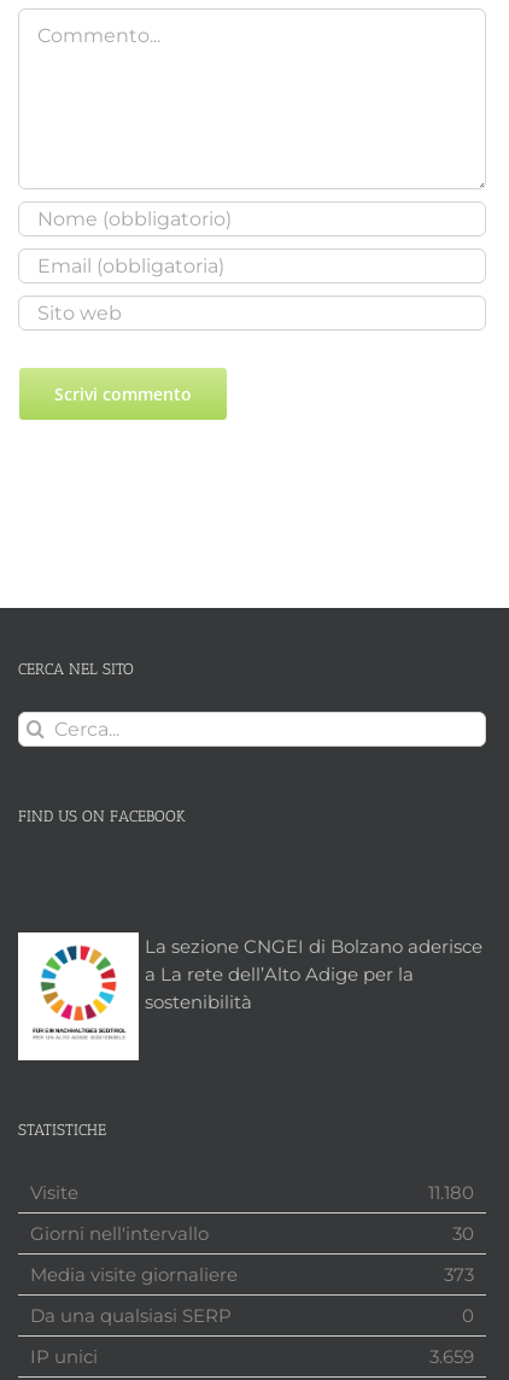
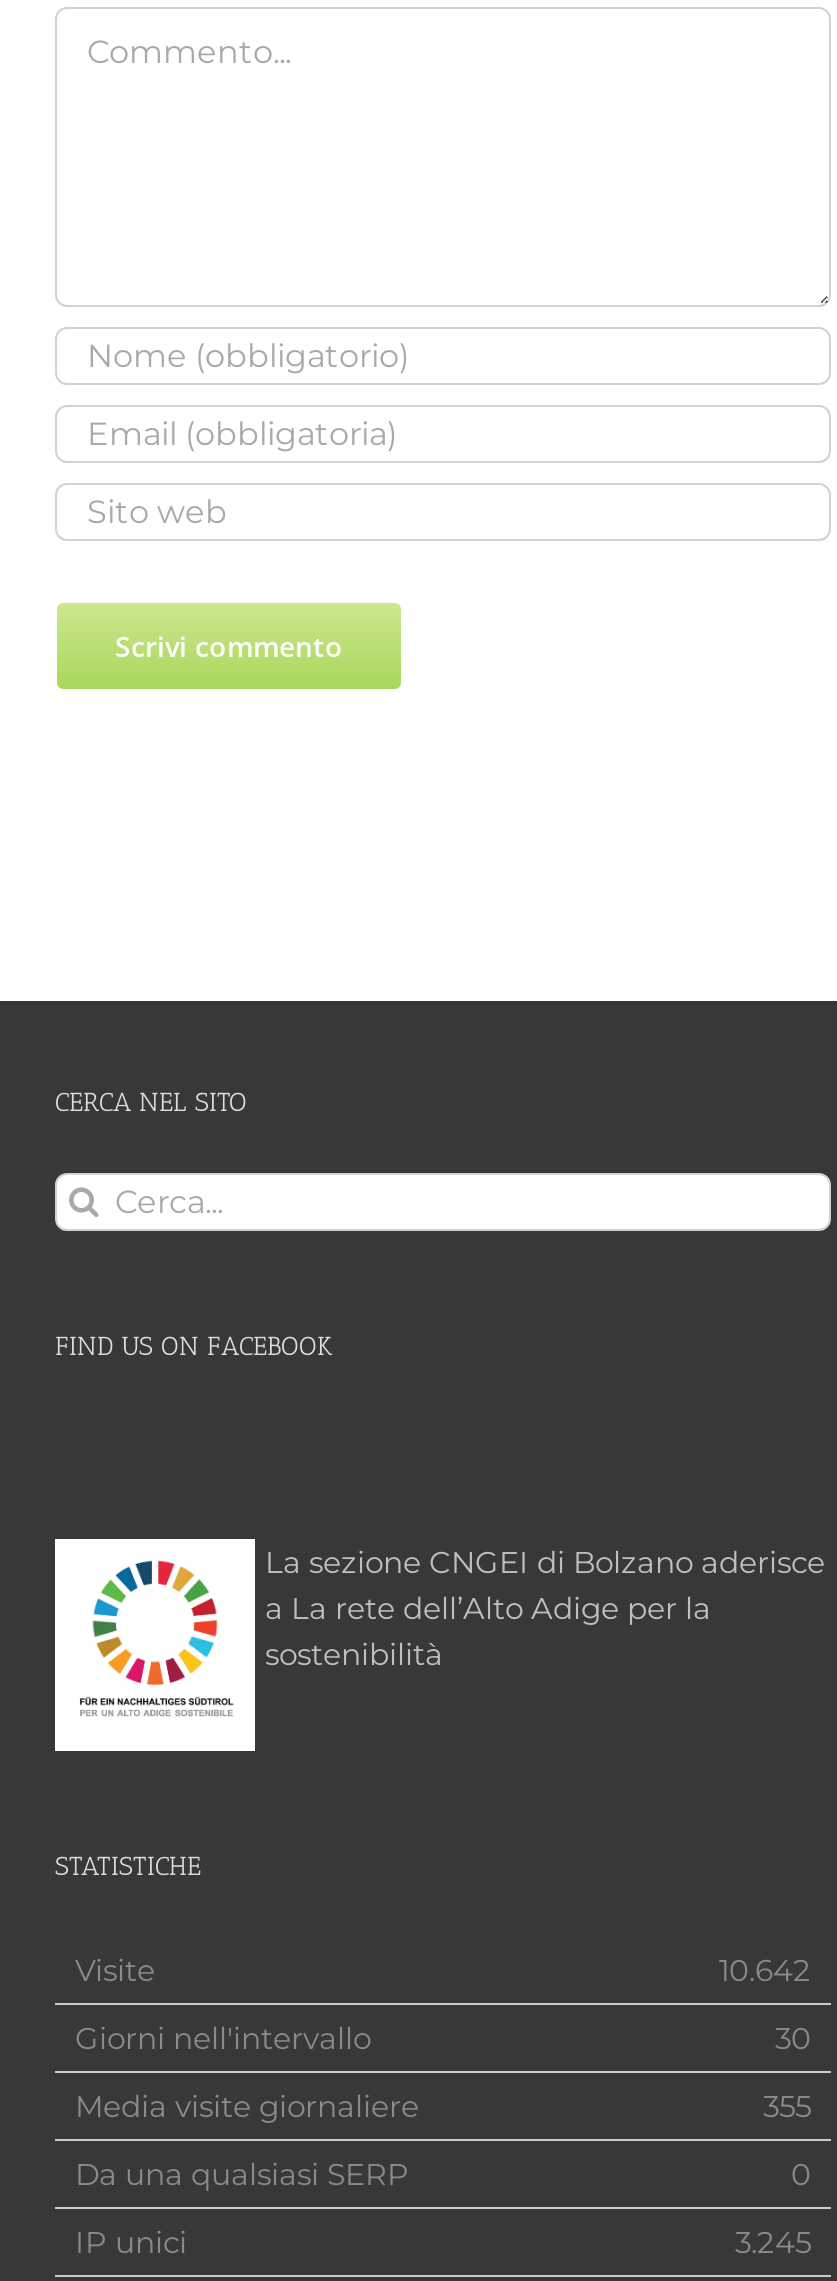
- 11.180
+ 10.642

- 373
+ 355

- 3.659
+ 3.245
